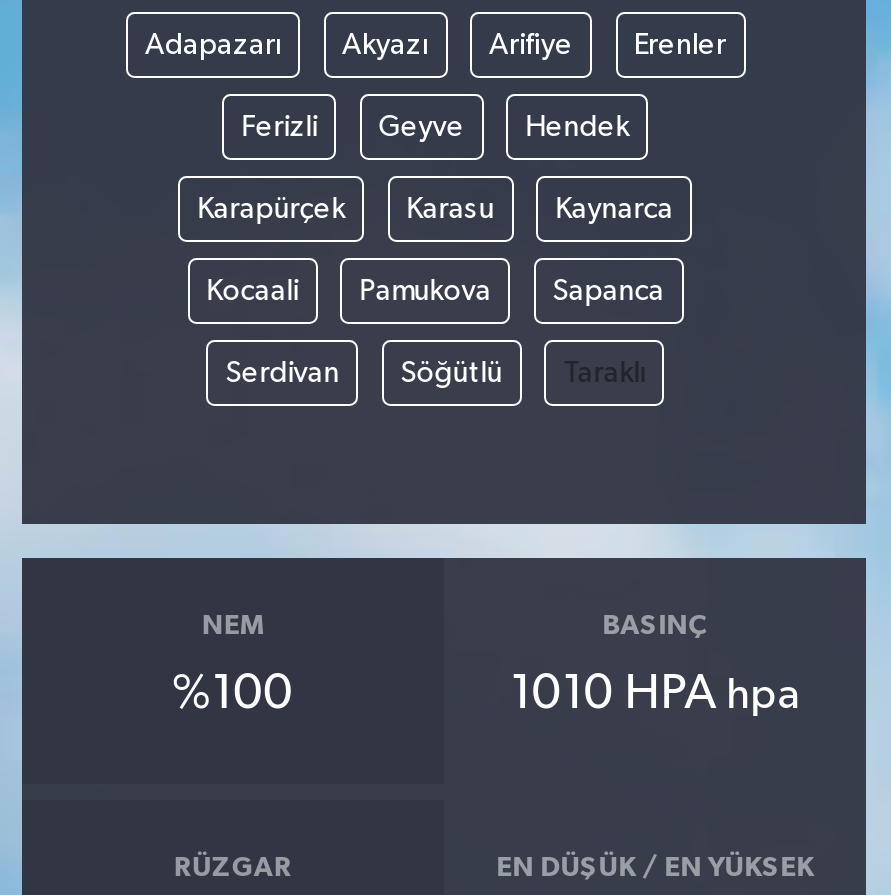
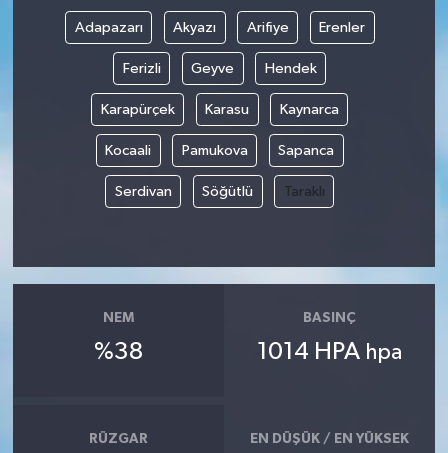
- %100
+ %38

- 1010 HPA hpa
+ 1014 HPA hpa
